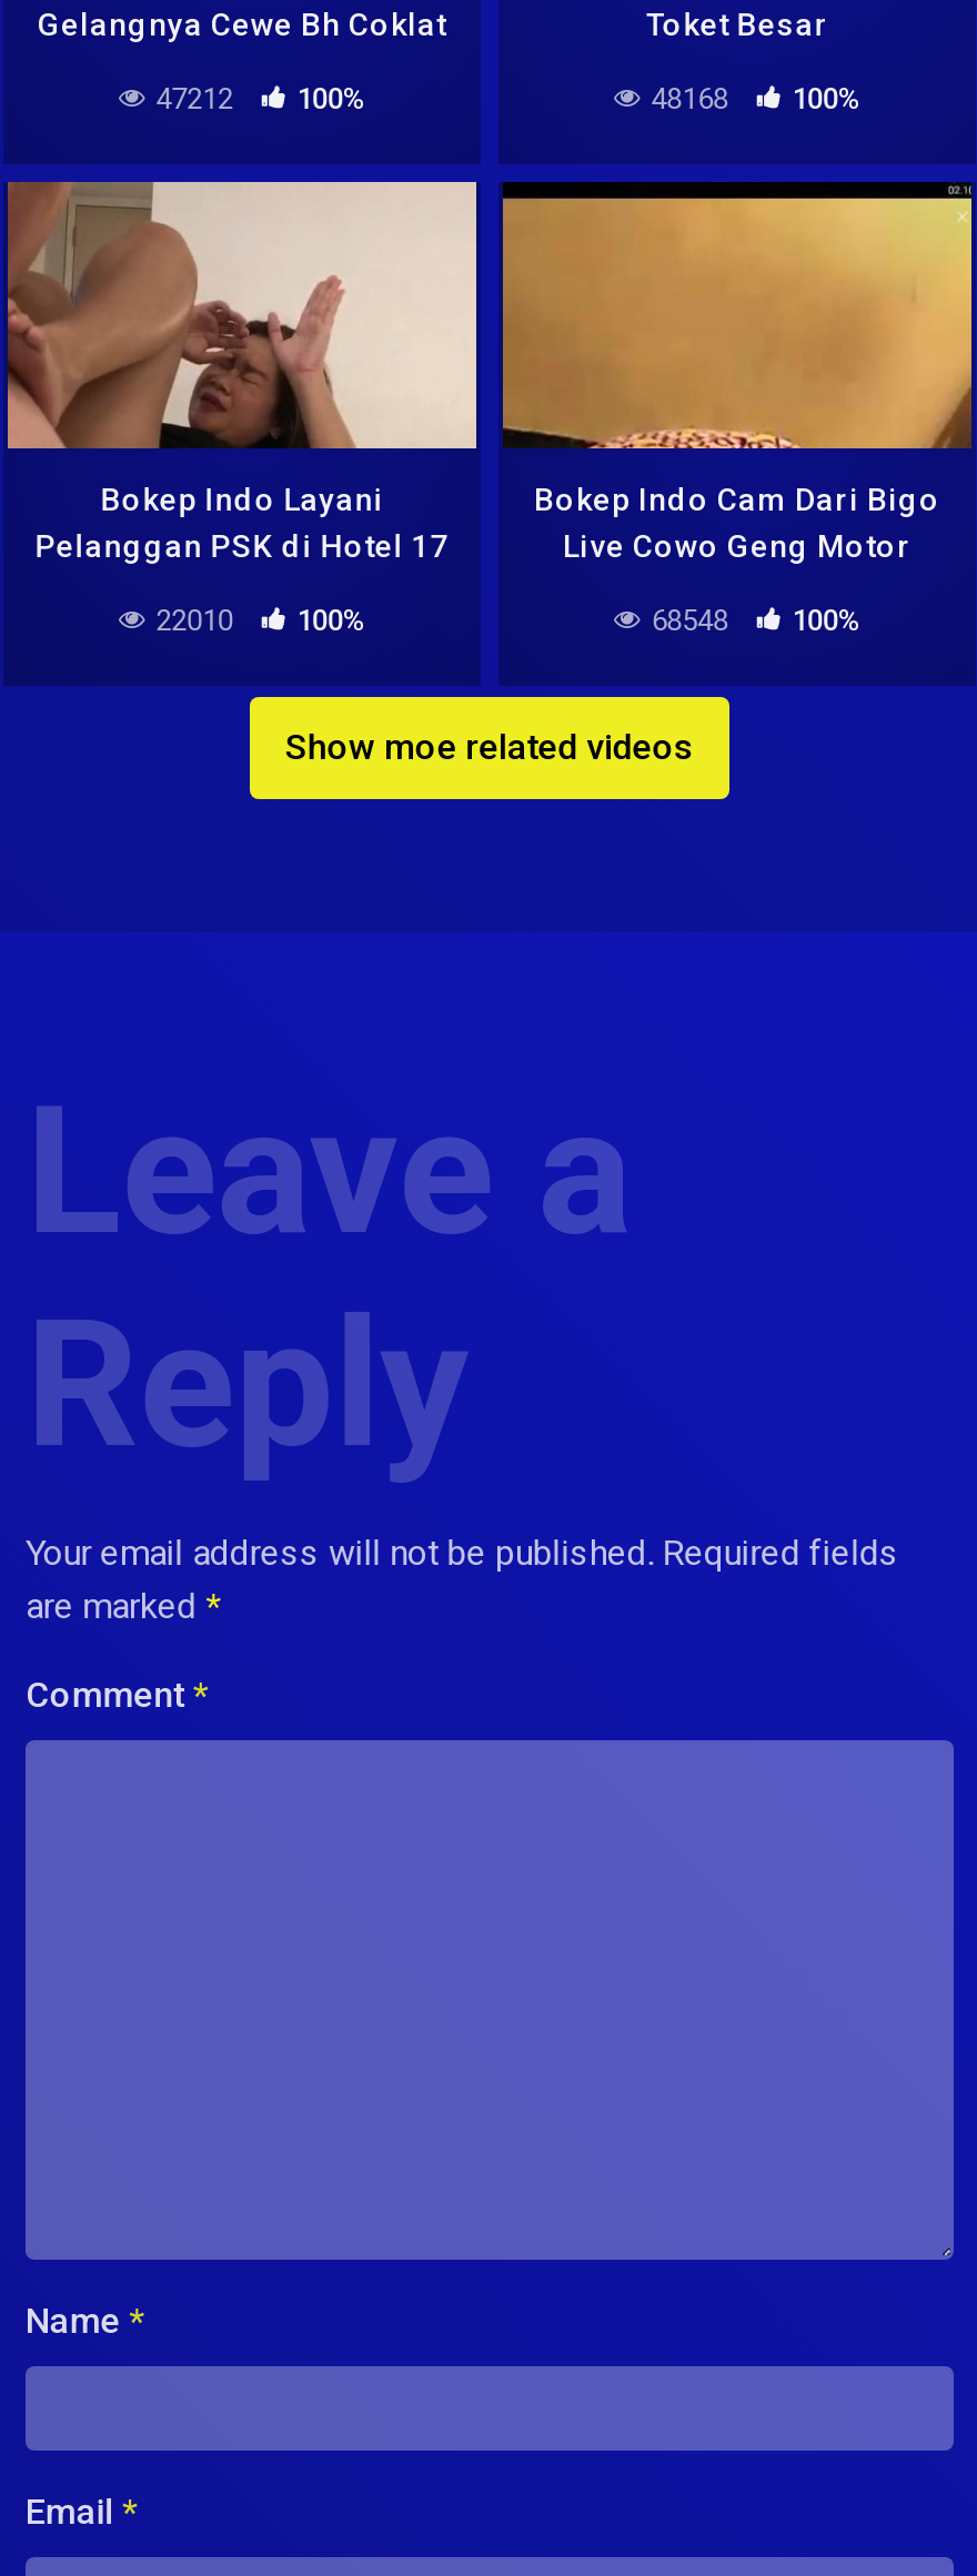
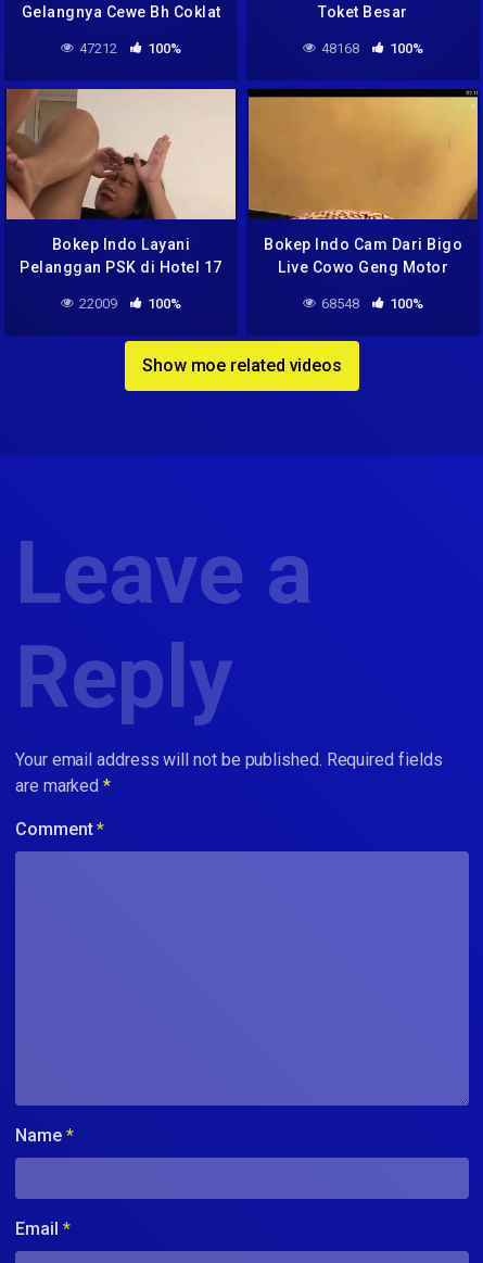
- 22010 100%
+ 22009 100%
